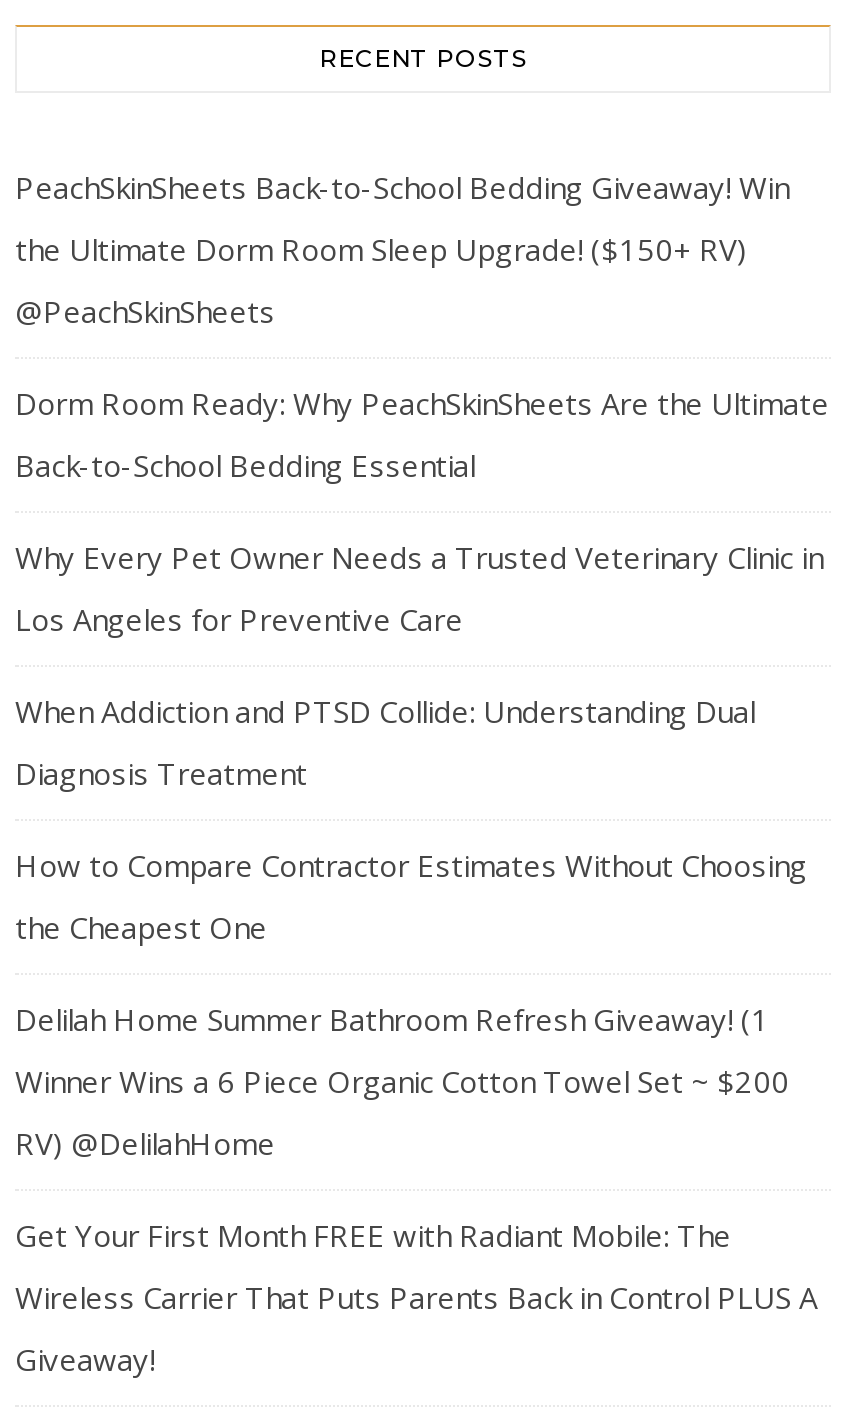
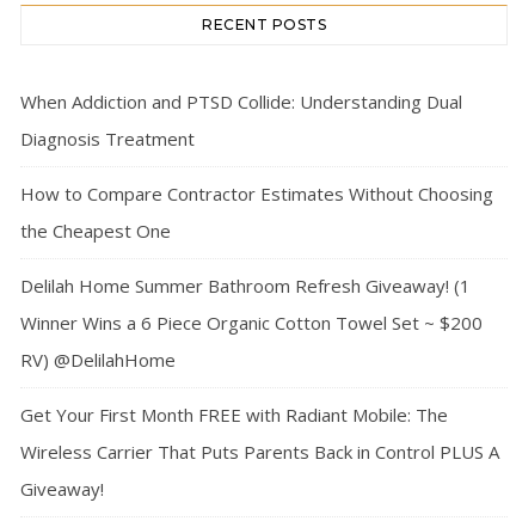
- PeachSkinSheets Back-to-School Bedding Giveaway! Win
- the Ultimate Dorm Room Sleep Upgrade! ($150+ RV)
- @PeachSkinSheets
- Dorm Room Ready: Why PeachSkinSheets Are the Ultimate
- Back-to-School Bedding Essential
- Why Every Pet Owner Needs a Trusted Veterinary Clinic in
- Los Angeles for Preventive Care
